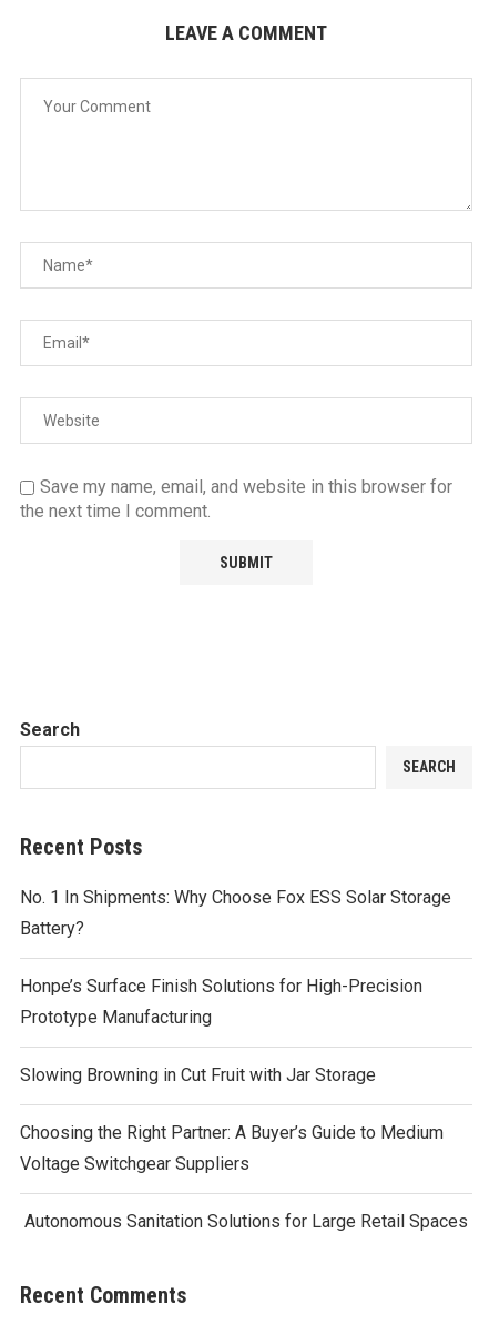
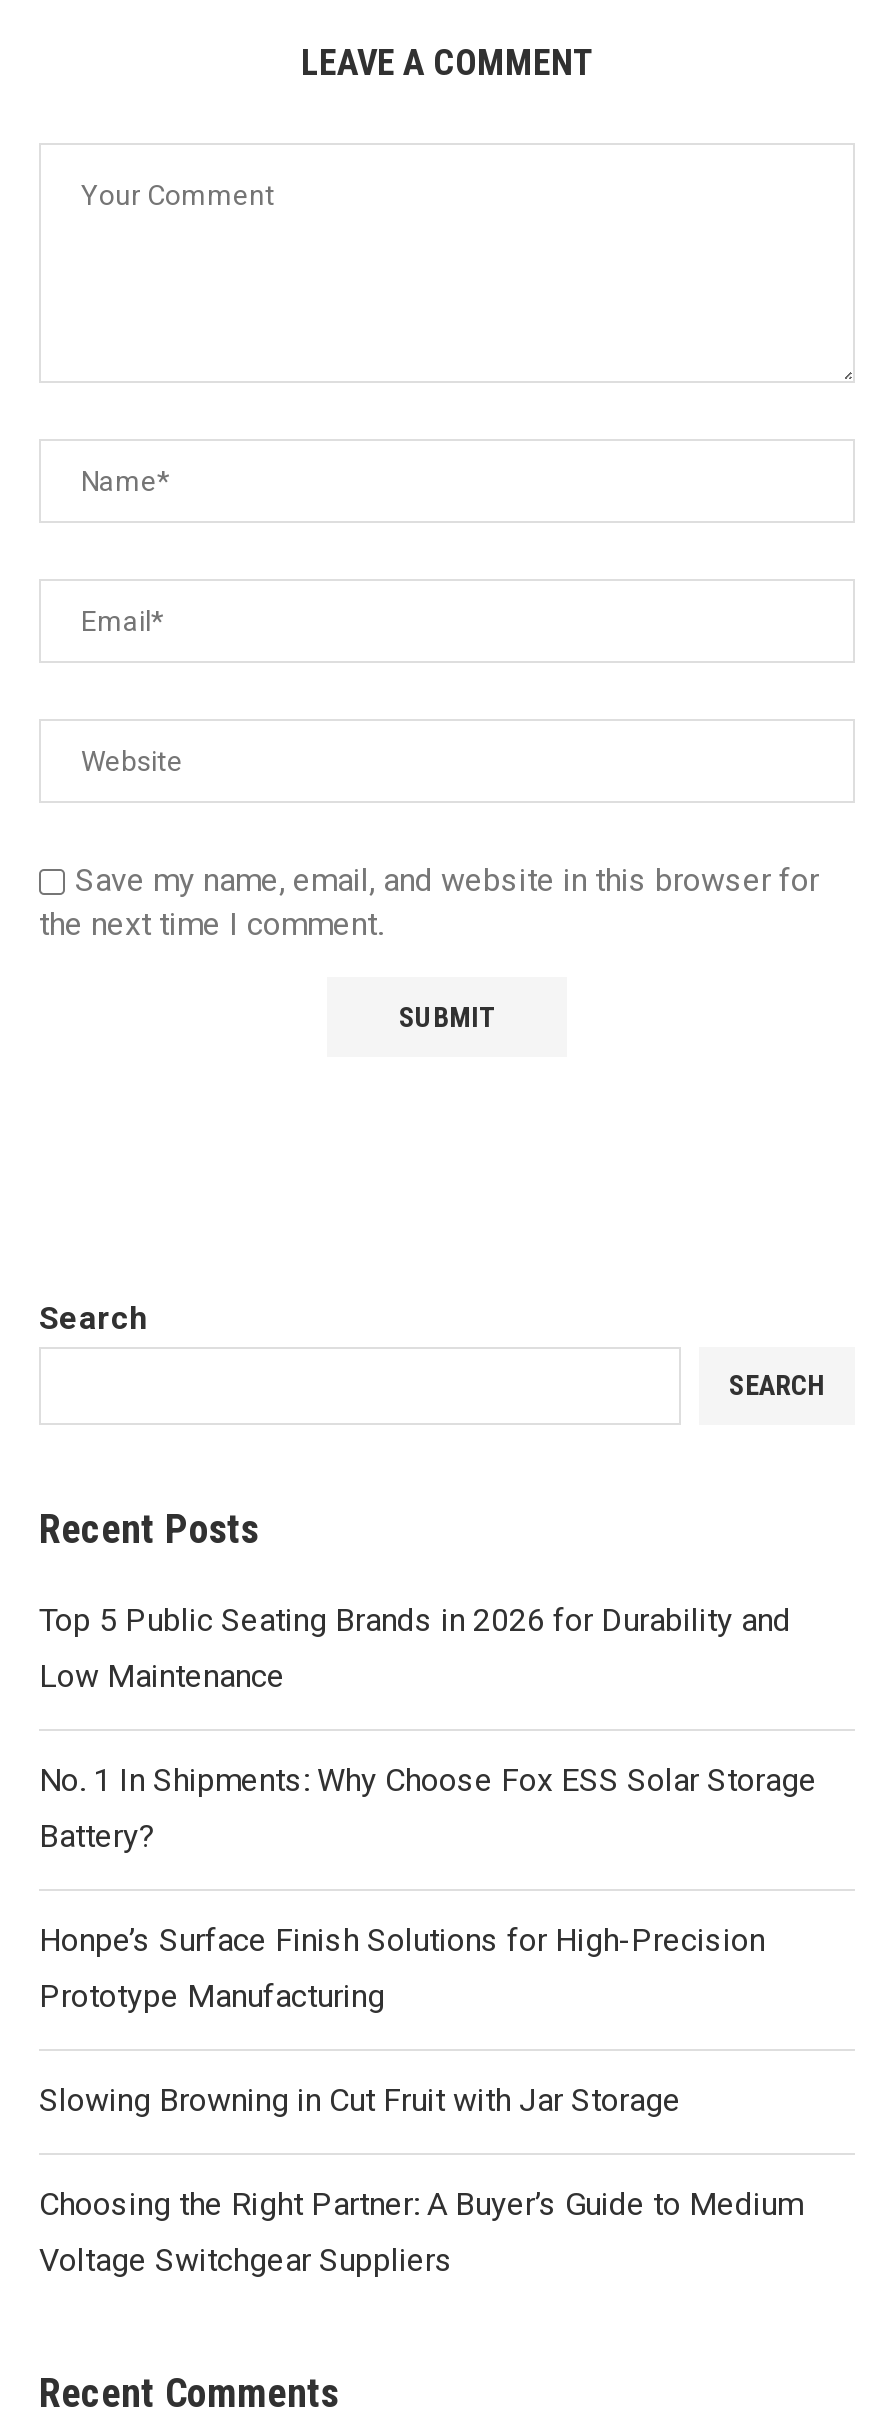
+ Top 5 Public Seating Brands in 2026 for Durability and
+ Low Maintenance

moved down: No. 1 In Shipments: Why Choose Fox ESS Solar Storage | Battery? | Honpe’s Surface Finish Solutions for High-Precision | Prototype Manufacturing | Slowing Browning in Cut Fruit with Jar Storage | Choosing the Right Partner: A Buyer’s Guide to Medium | Voltage Switchgear Suppliers

- Autonomous Sanitation Solutions for Large Retail Spaces
